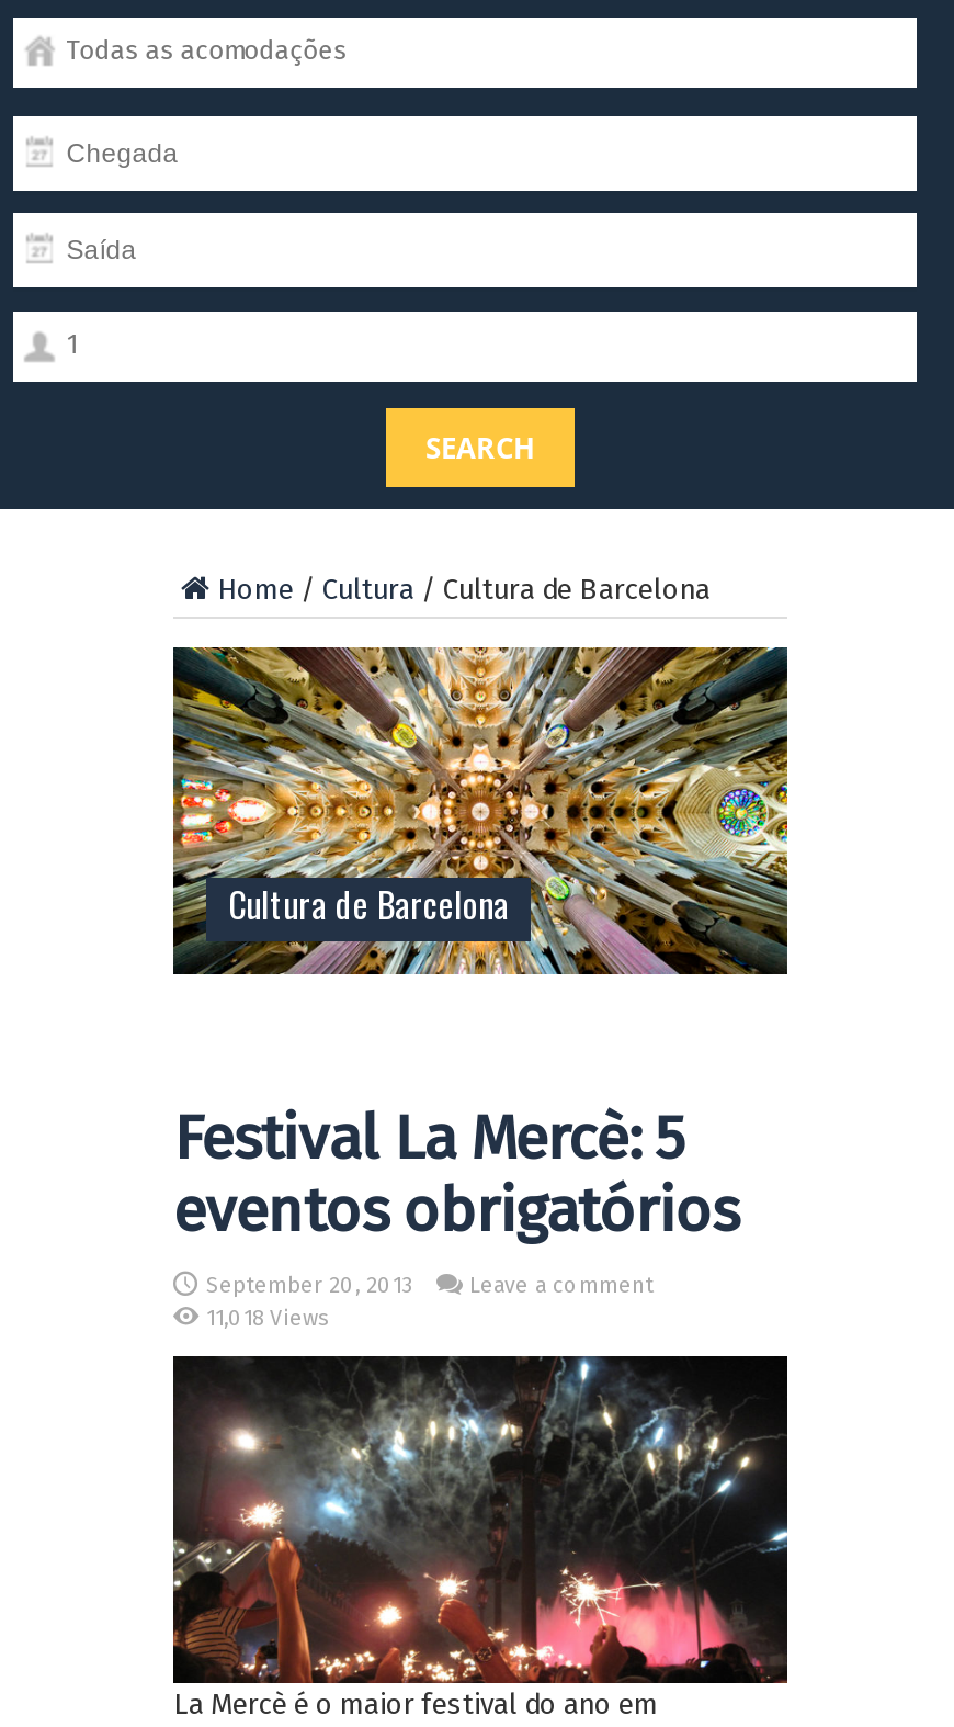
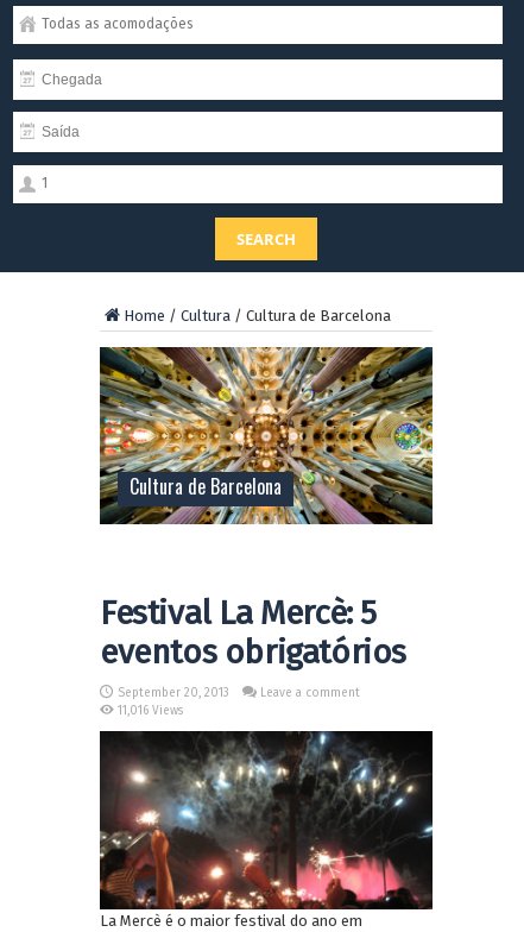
- 11,018 Views
+ 11,016 Views
